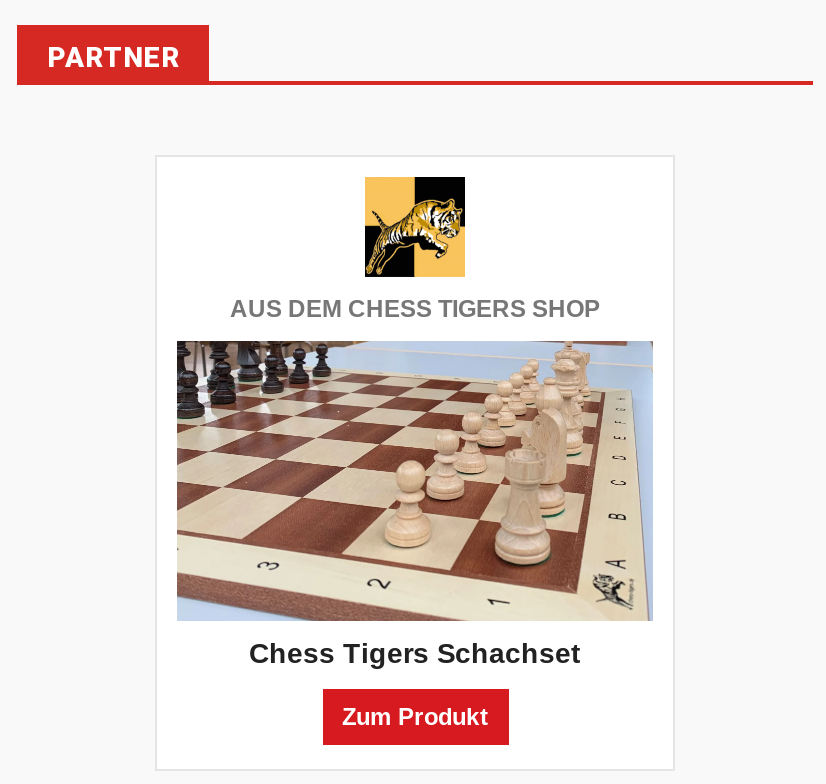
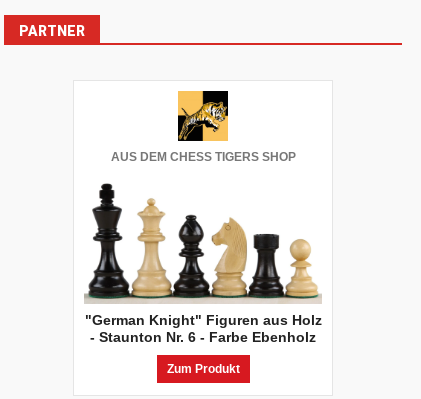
- [image]
- Chess Tigers Schachset
+ [image]
+ "German Knight" Figuren aus Holz
+ - Staunton Nr. 6 - Farbe Ebenholz
